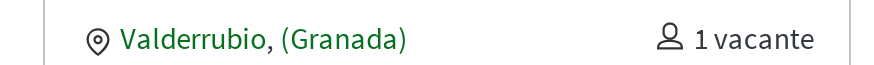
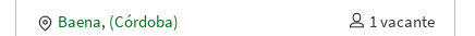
- Valderrubio, (Granada)
+ Baena, (Córdoba)
